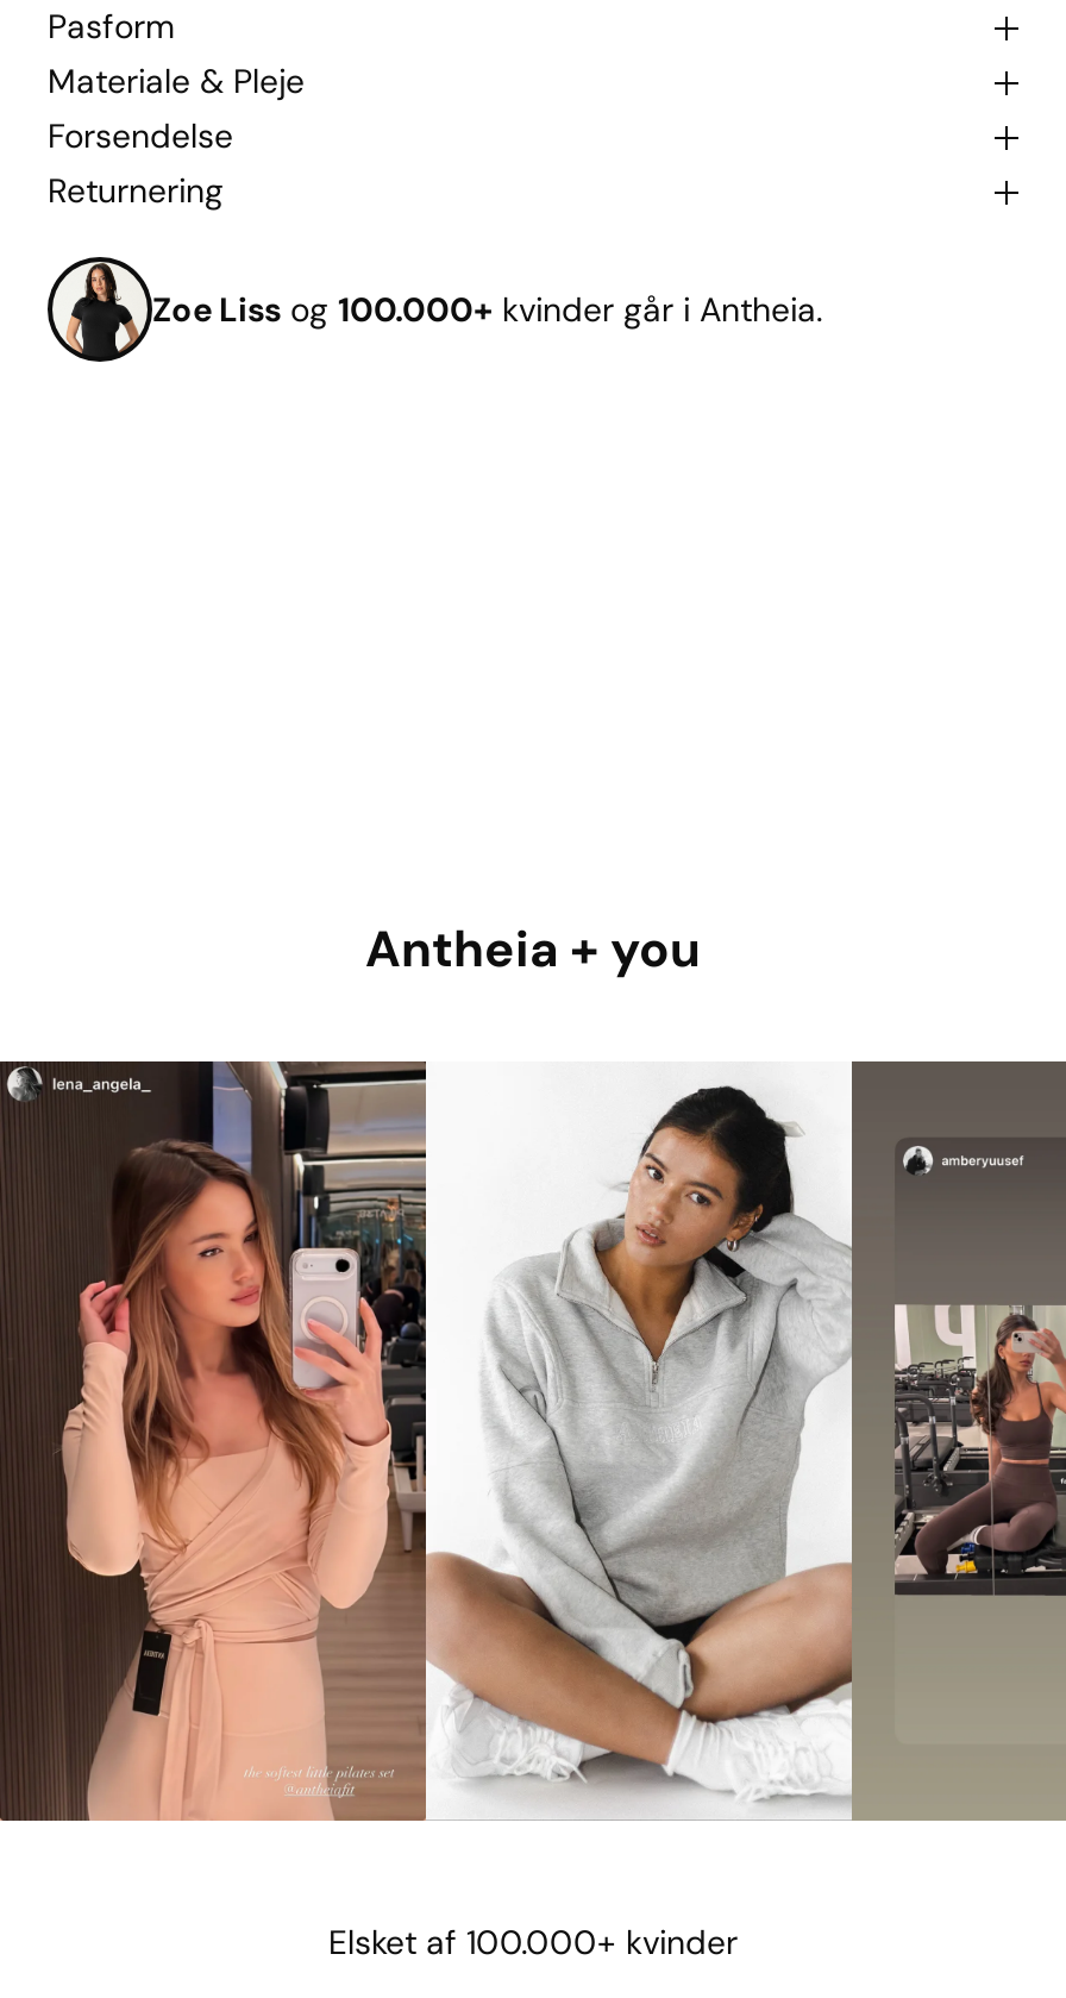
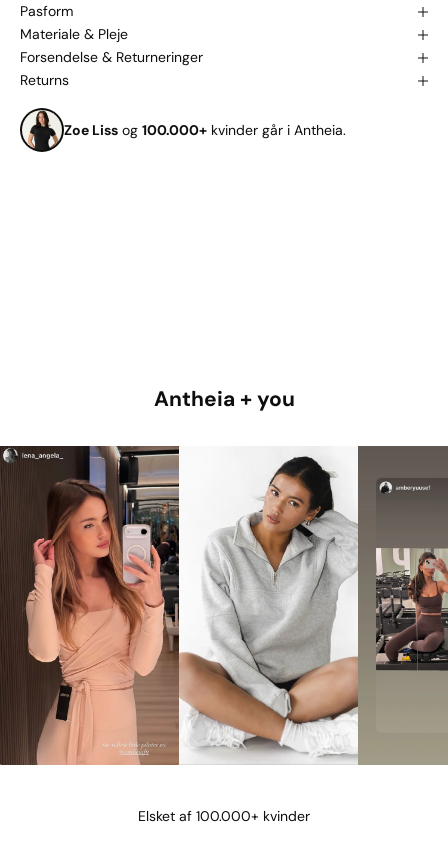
- Forsendelse
- Returnering
+ Forsendelse & Returneringer
+ Returns
